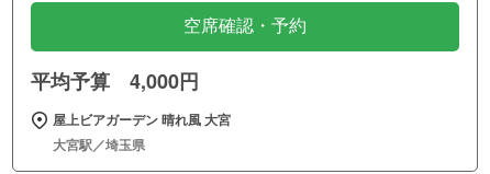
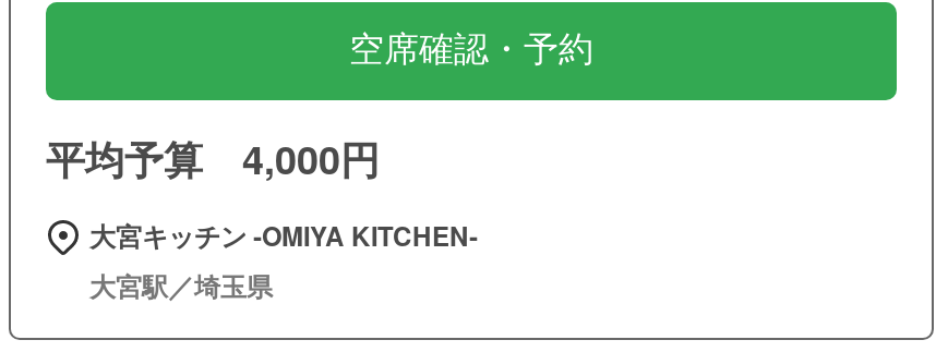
- 屋上ビアガーデン 晴れ風 大宮
+ 大宮キッチン ‐OMIYA KITCHEN‐
